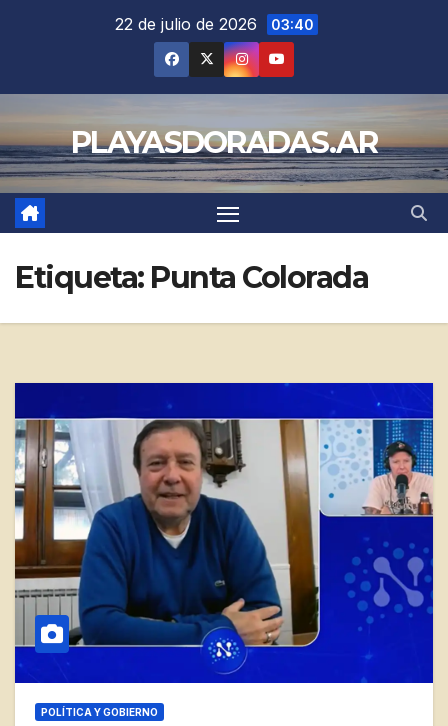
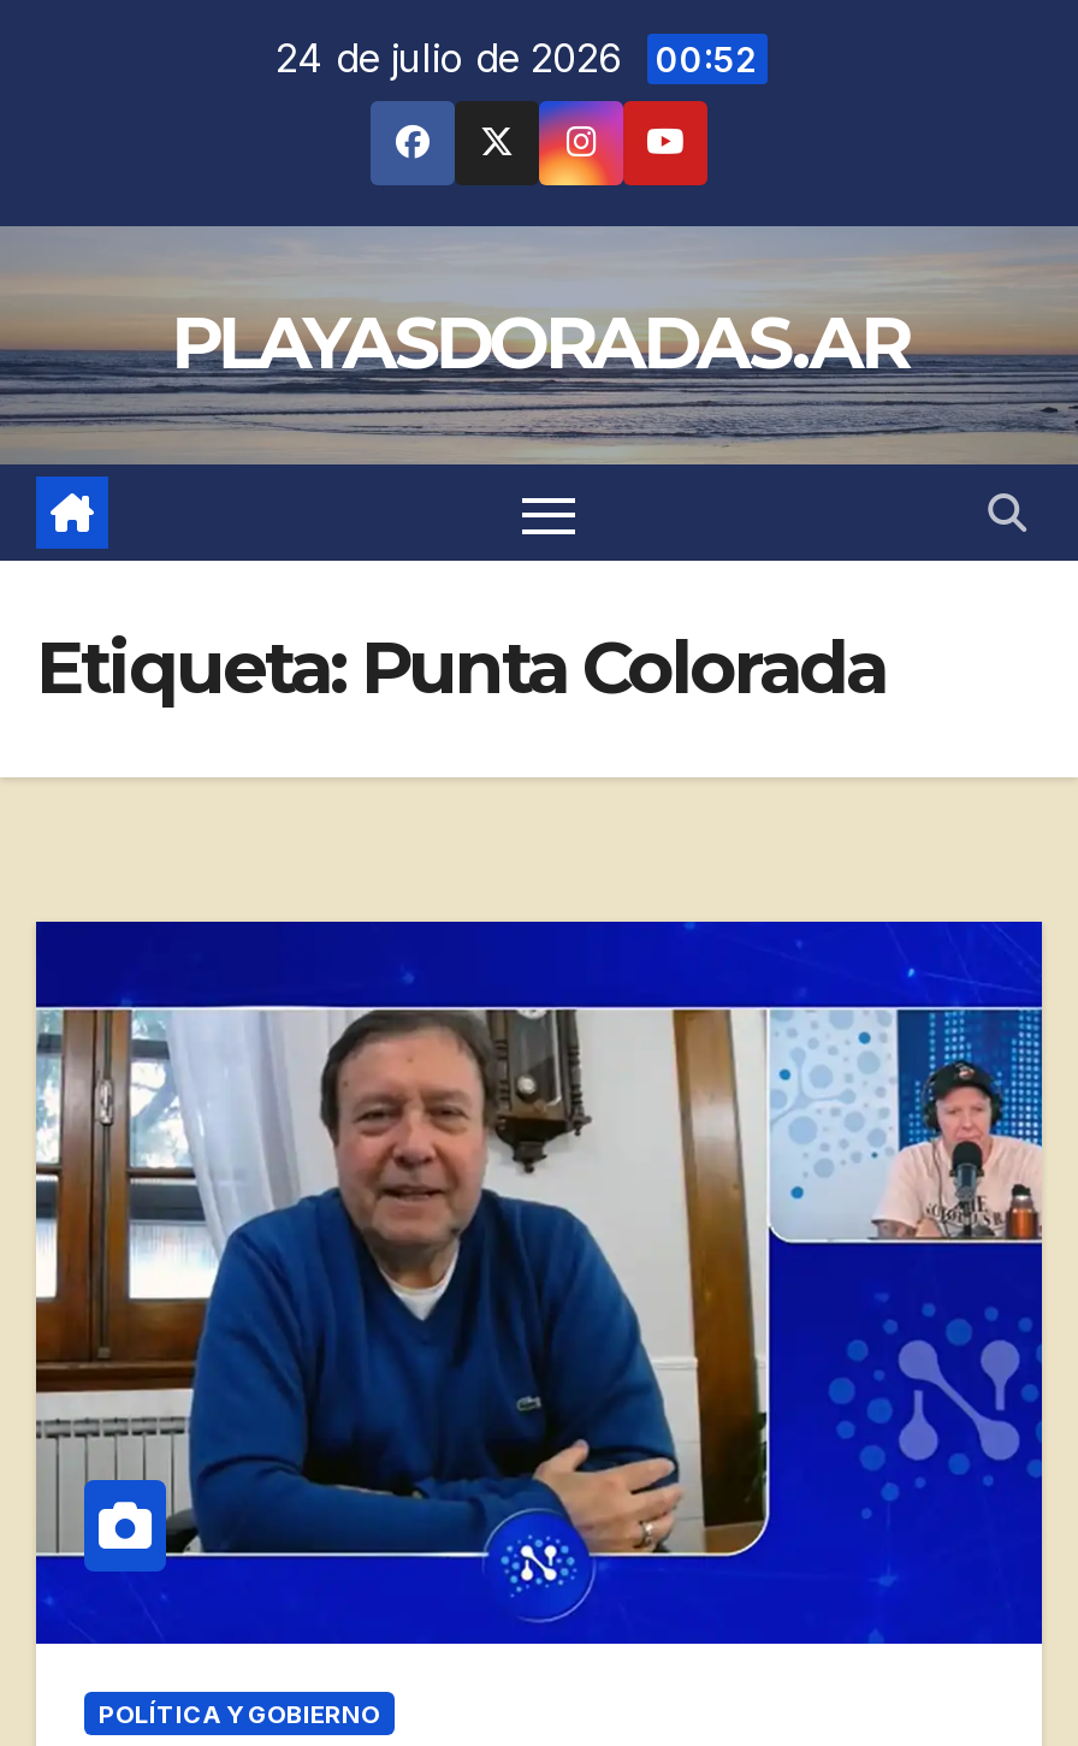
- 22 de julio de 2026 03:40
+ 24 de julio de 2026 00:52
